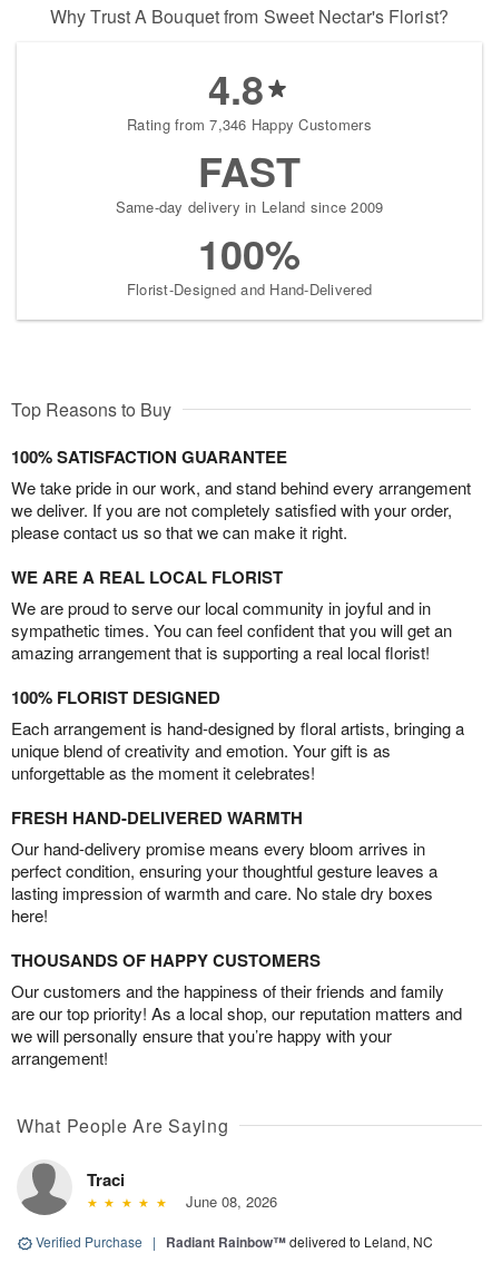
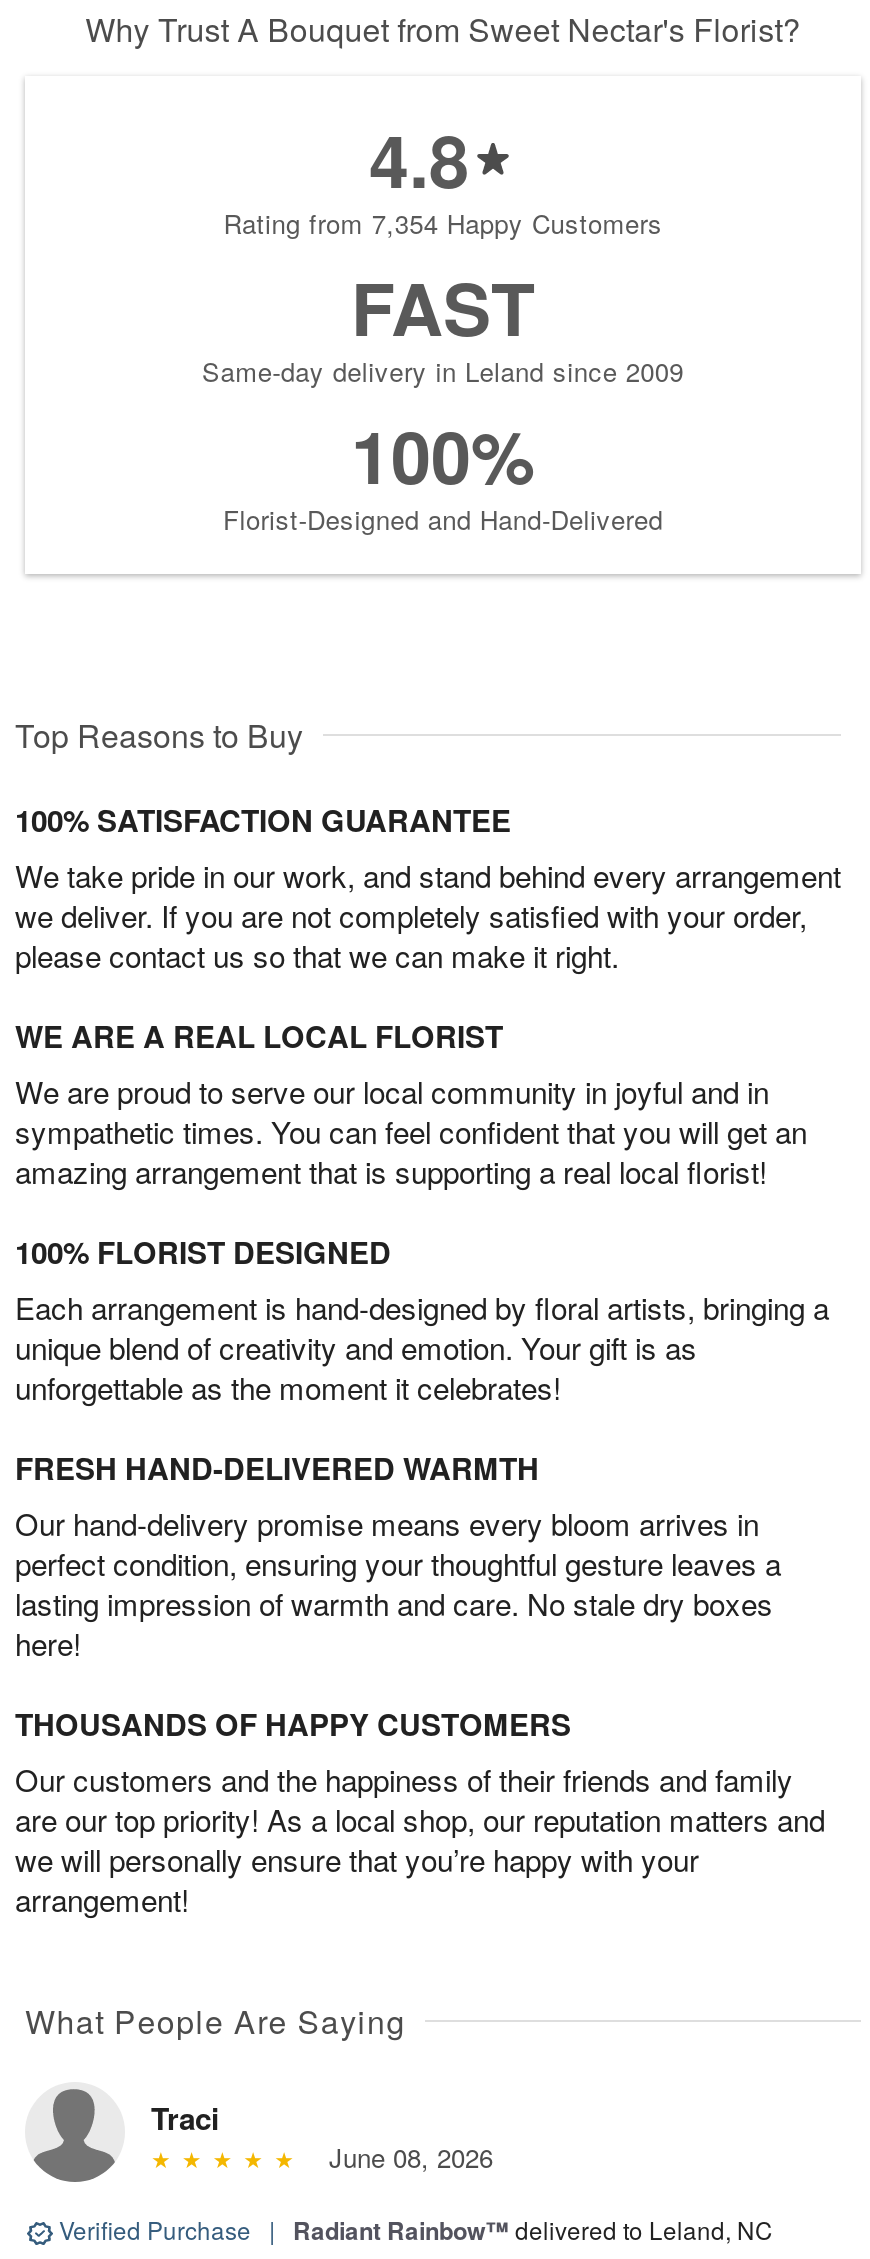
- Rating from 7,346 Happy Customers
+ Rating from 7,354 Happy Customers
